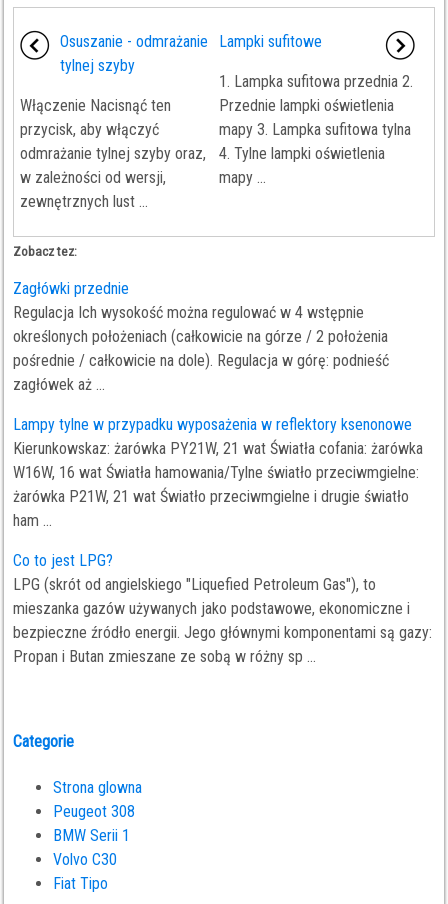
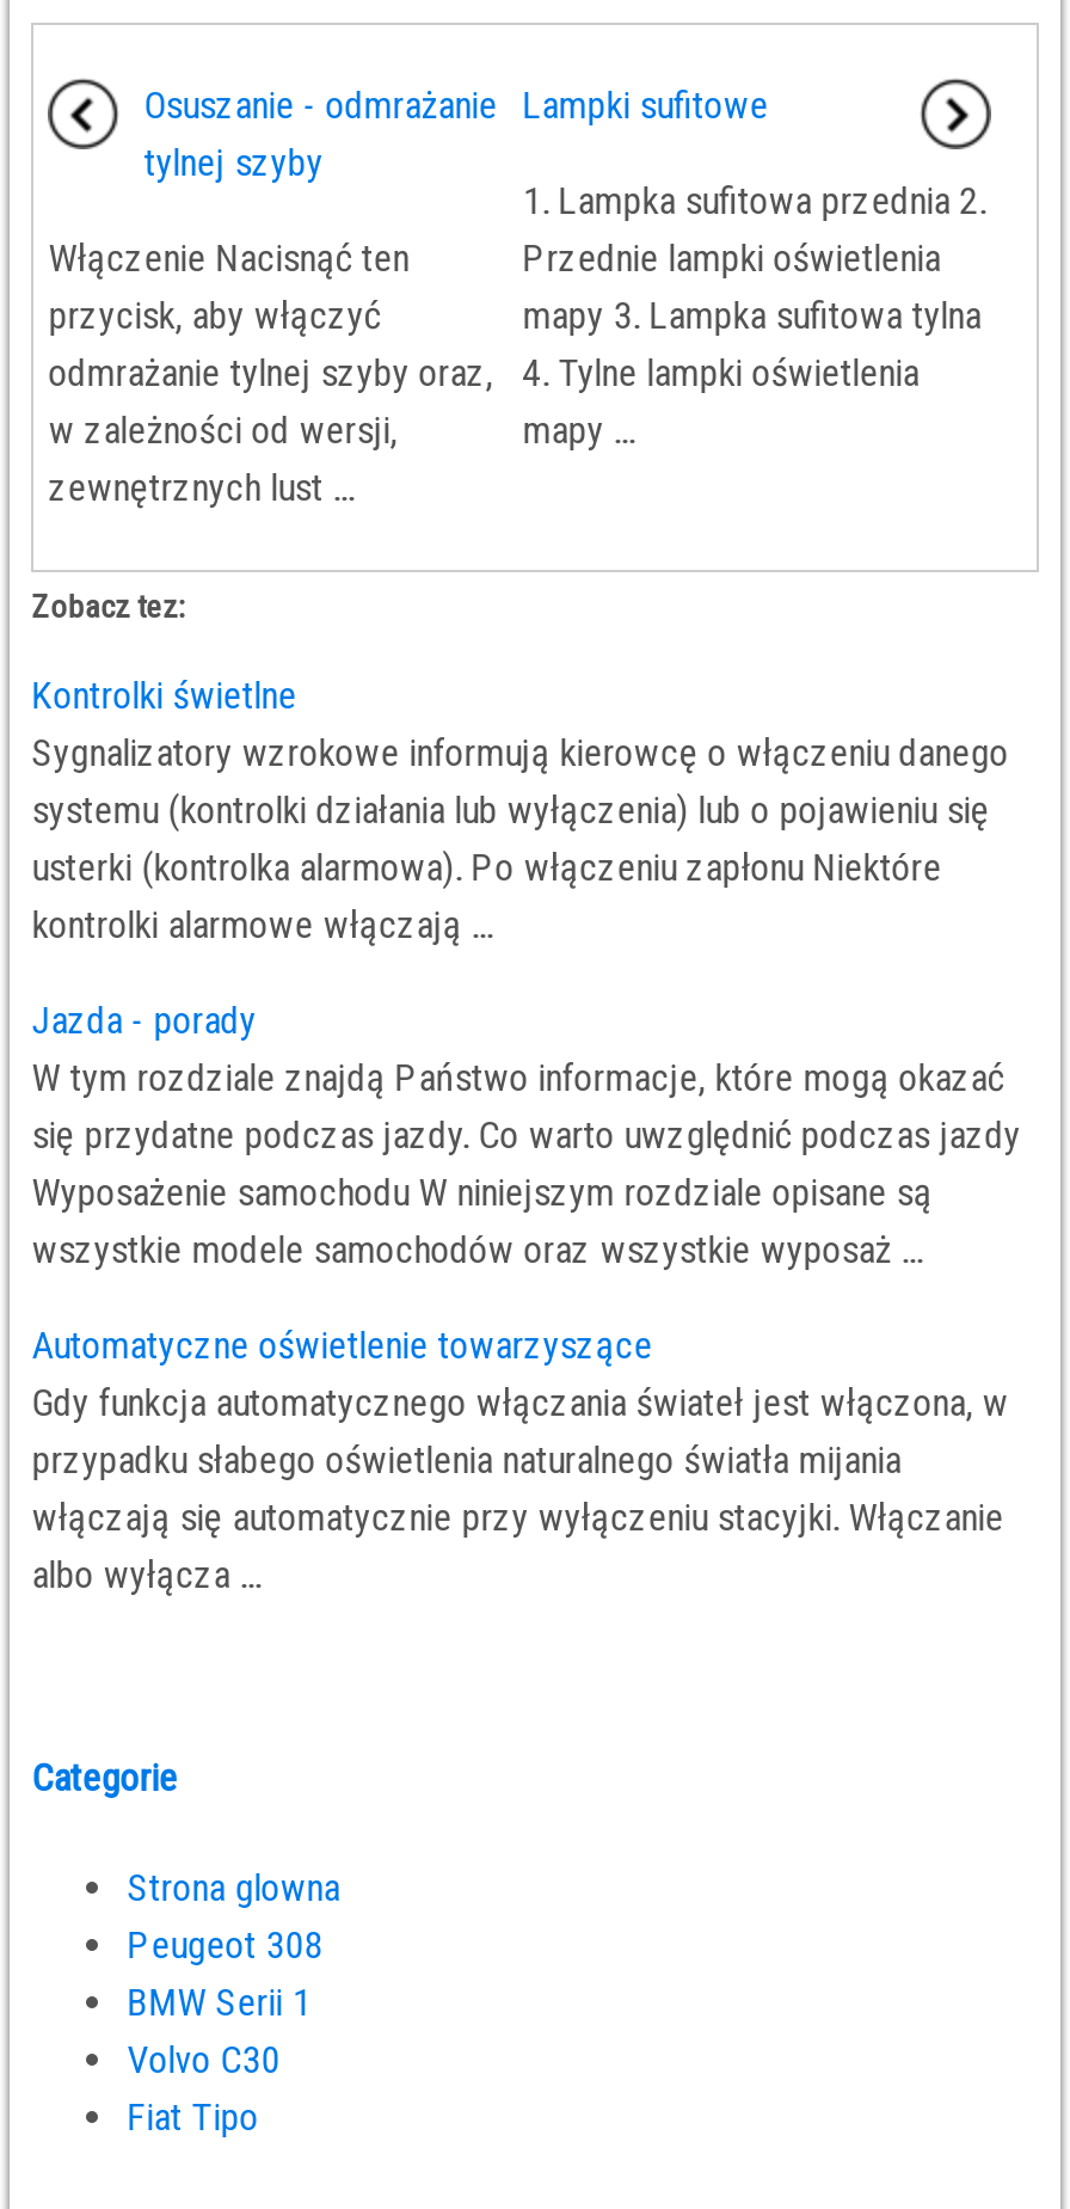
- Zagłówki przednie
- Regulacja Ich wysokość można regulować w 4 wstępnie
- określonych położeniach (całkowicie na górze / 2 położenia
- pośrednie / całkowicie na dole). Regulacja w górę: podnieść
- zagłówek aż ...
+ Kontrolki świetlne
+ Sygnalizatory wzrokowe informują kierowcę o włączeniu danego
+ systemu (kontrolki działania lub wyłączenia) lub o pojawieniu się
+ usterki (kontrolka alarmowa). Po włączeniu zapłonu Niektóre
+ kontrolki alarmowe włączają ...

- Lampy tylne w przypadku wyposażenia w reflektory ksenonowe
- Kierunkowskaz: żarówka PY21W, 21 wat Światła cofania: żarówka
- W16W, 16 wat Światła hamowania/Tylne światło przeciwmgielne:
- żarówka P21W, 21 wat Światło przeciwmgielne i drugie światło
- ham ...
+ Jazda - porady
+ W tym rozdziale znajdą Państwo informacje, które mogą okazać
+ się przydatne podczas jazdy. Co warto uwzględnić podczas jazdy
+ Wyposażenie samochodu W niniejszym rozdziale opisane są
+ wszystkie modele samochodów oraz wszystkie wyposaż ...

- Co to jest LPG?
- LPG (skrót od angielskiego "Liquefied Petroleum Gas"), to
- mieszanka gazów używanych jako podstawowe, ekonomiczne i
- bezpieczne źródło energii. Jego głównymi komponentami są gazy:
- Propan i Butan zmieszane ze sobą w różny sp ...
+ Automatyczne oświetlenie towarzyszące
+ Gdy funkcja automatycznego włączania świateł jest włączona, w
+ przypadku słabego oświetlenia naturalnego światła mijania
+ włączają się automatycznie przy wyłączeniu stacyjki. Włączanie
+ albo wyłącza ...
